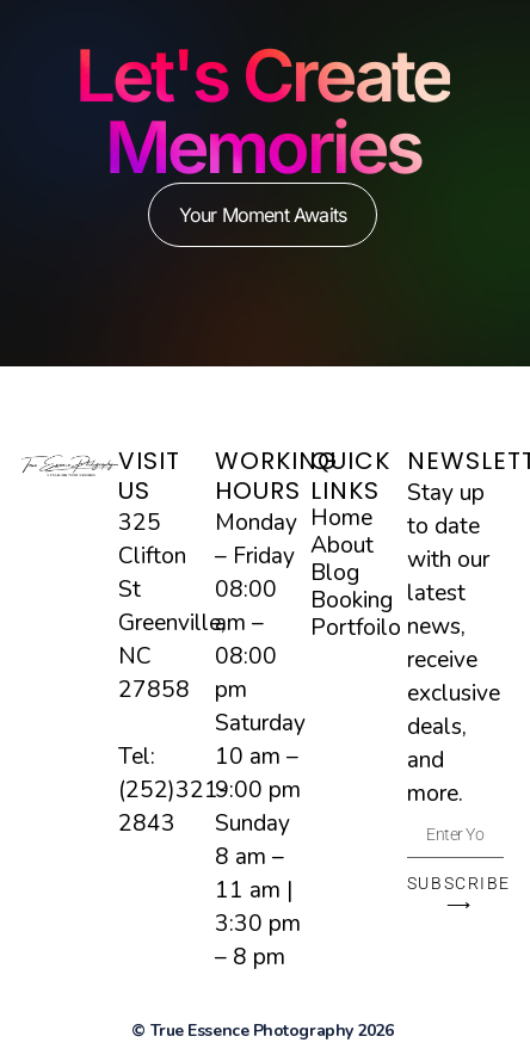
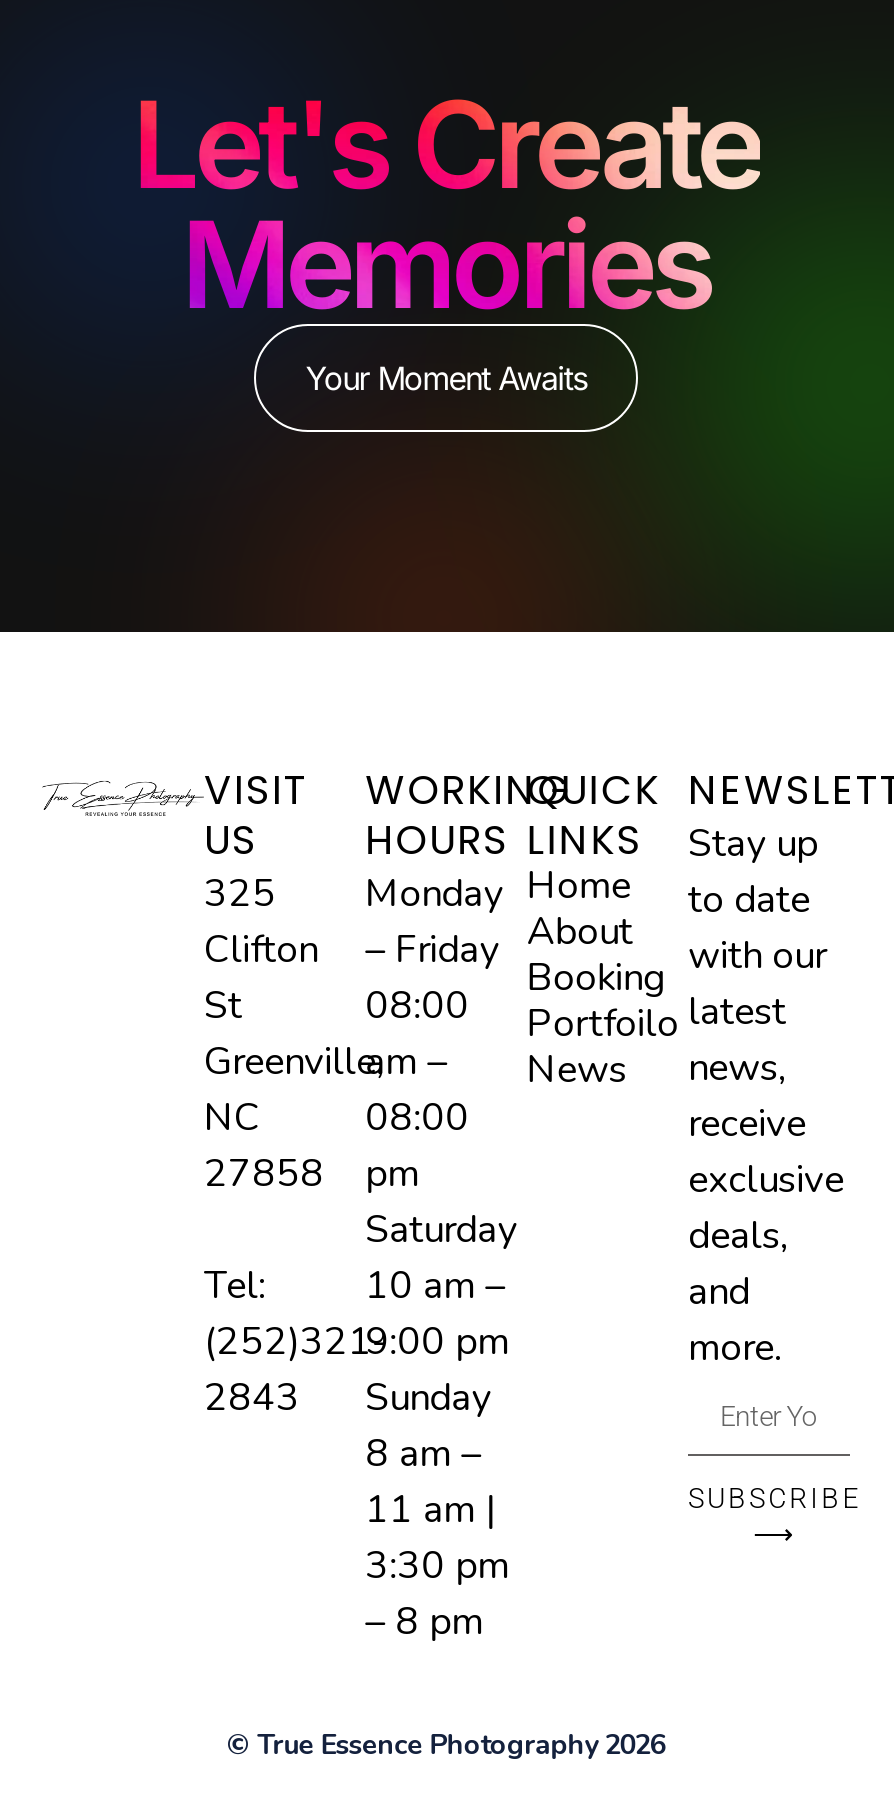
- Blog

moved up: Booking | Portfoilo

+ News
